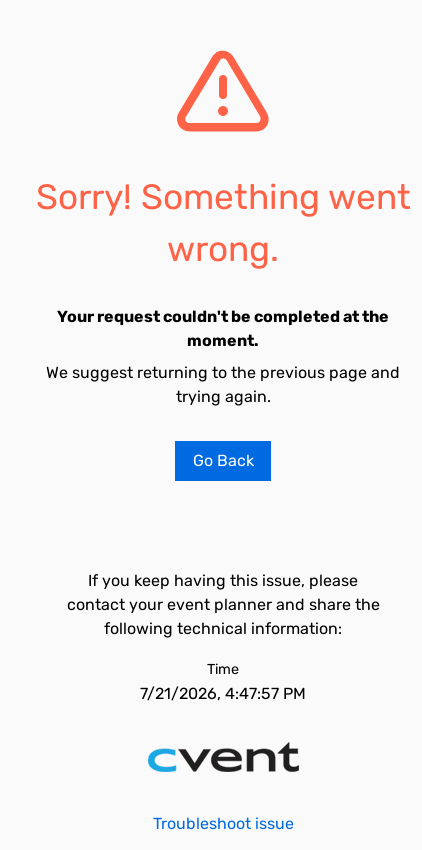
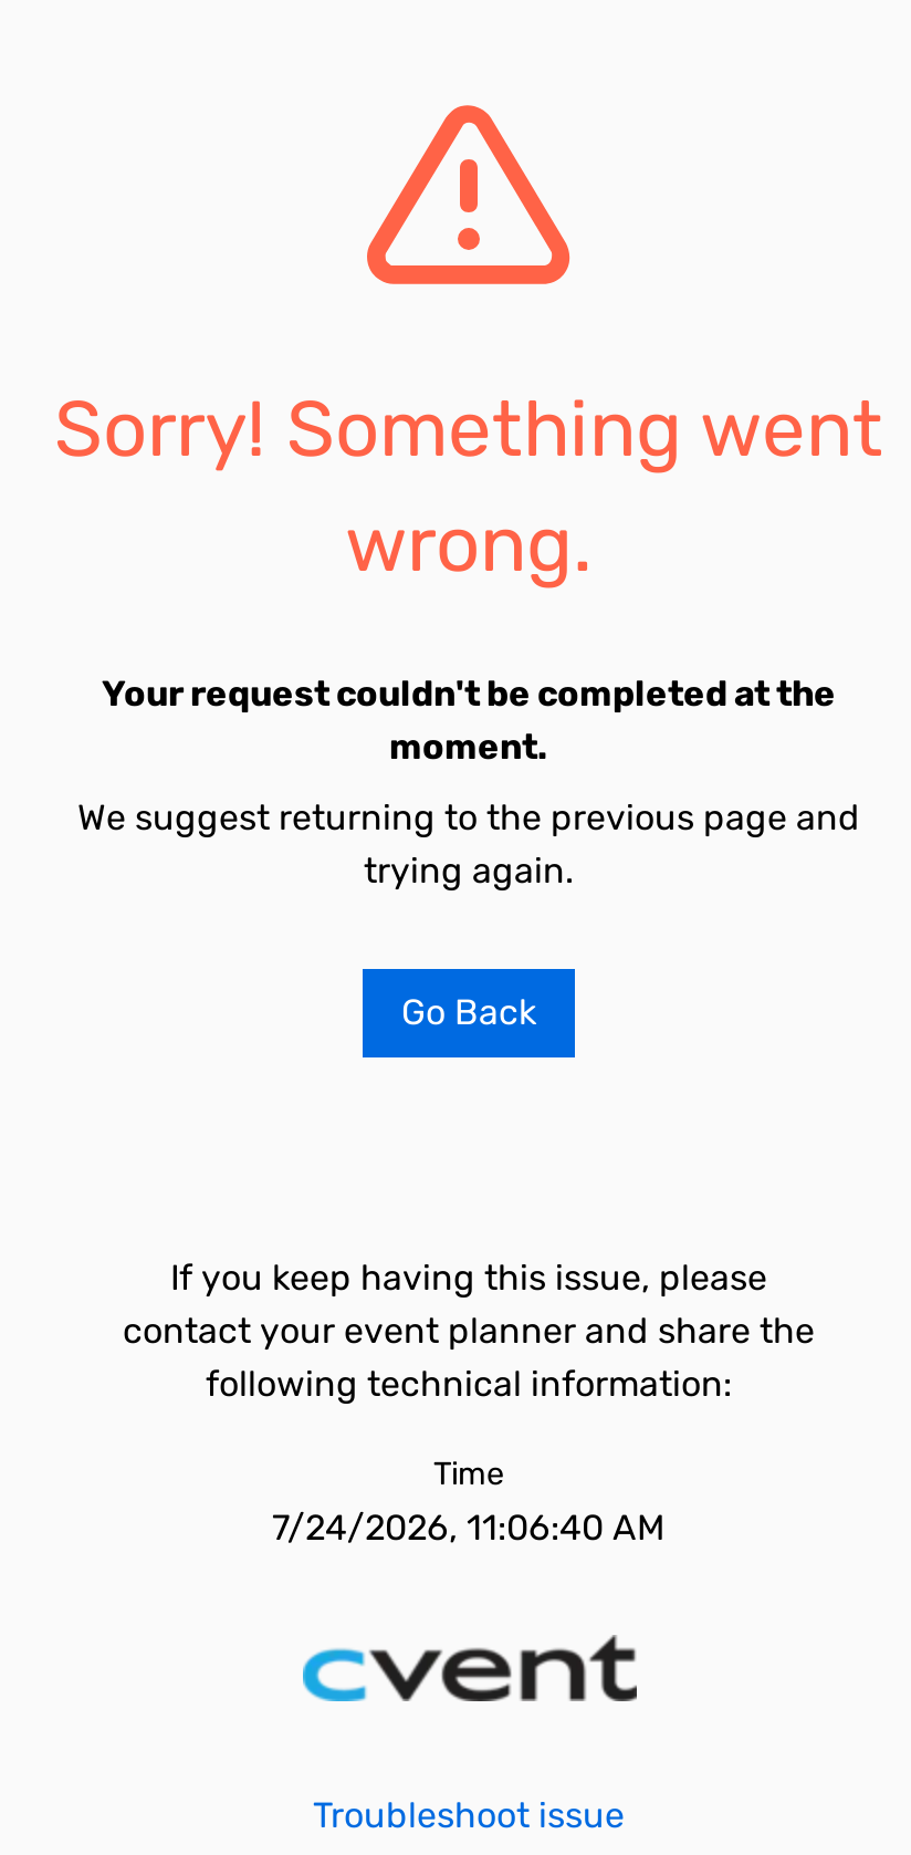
- 7/21/2026, 4:47:57 PM
+ 7/24/2026, 11:06:40 AM
